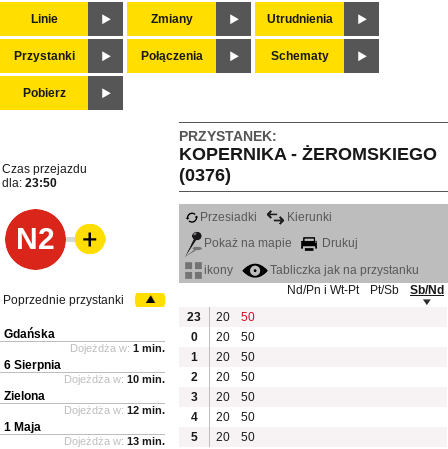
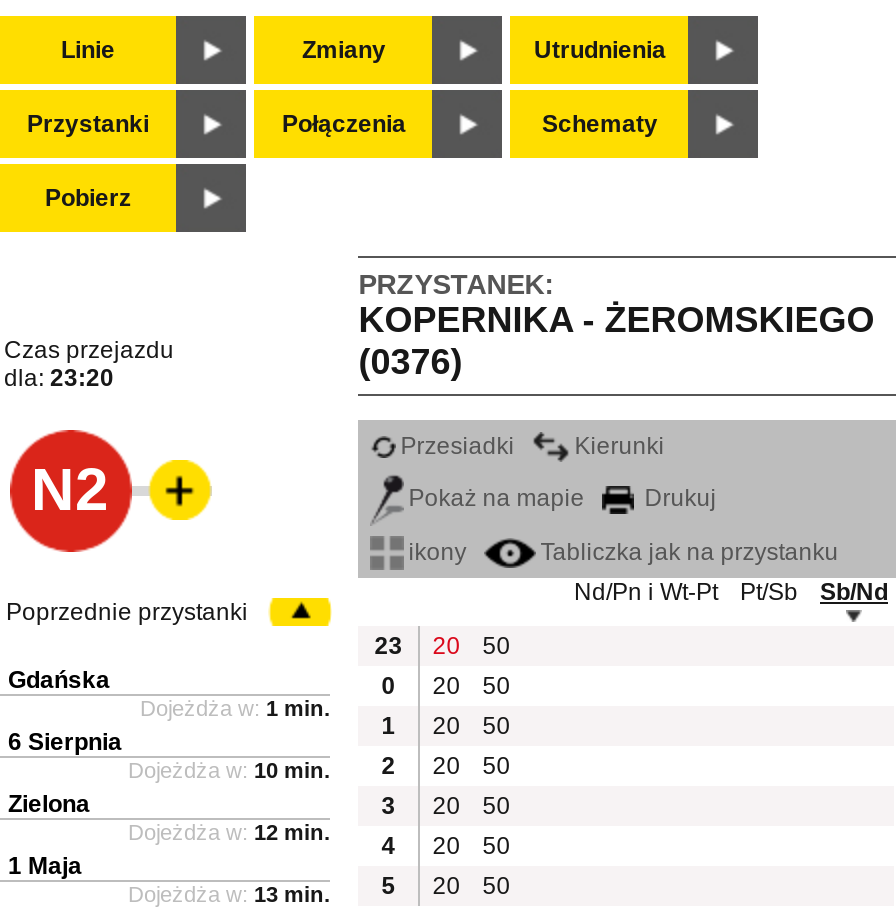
- dla: 23:50
+ dla: 23:20
